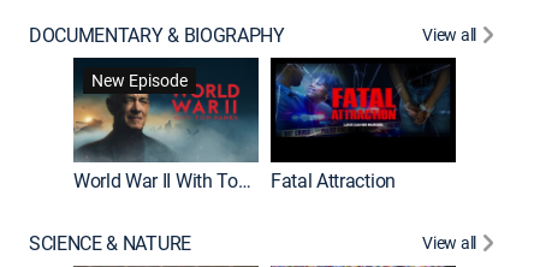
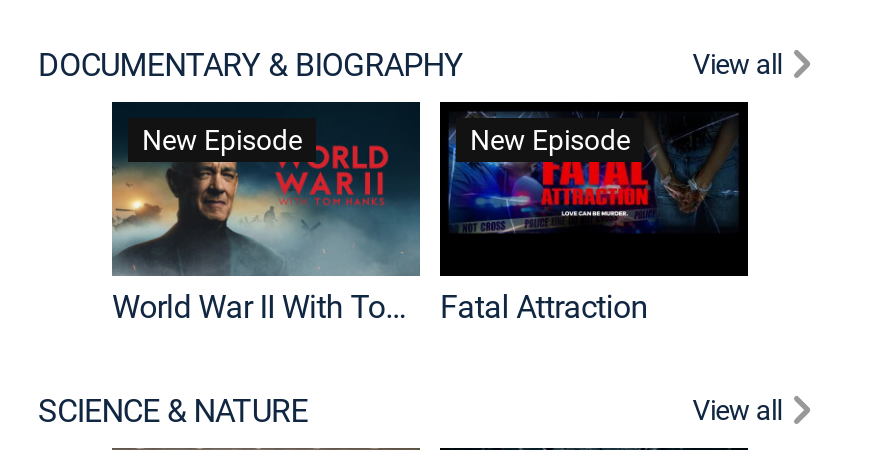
+ New Episode
